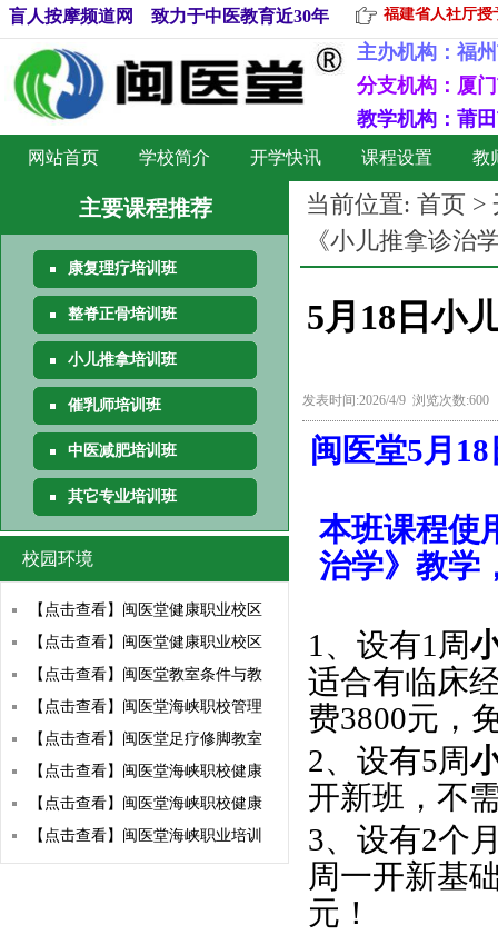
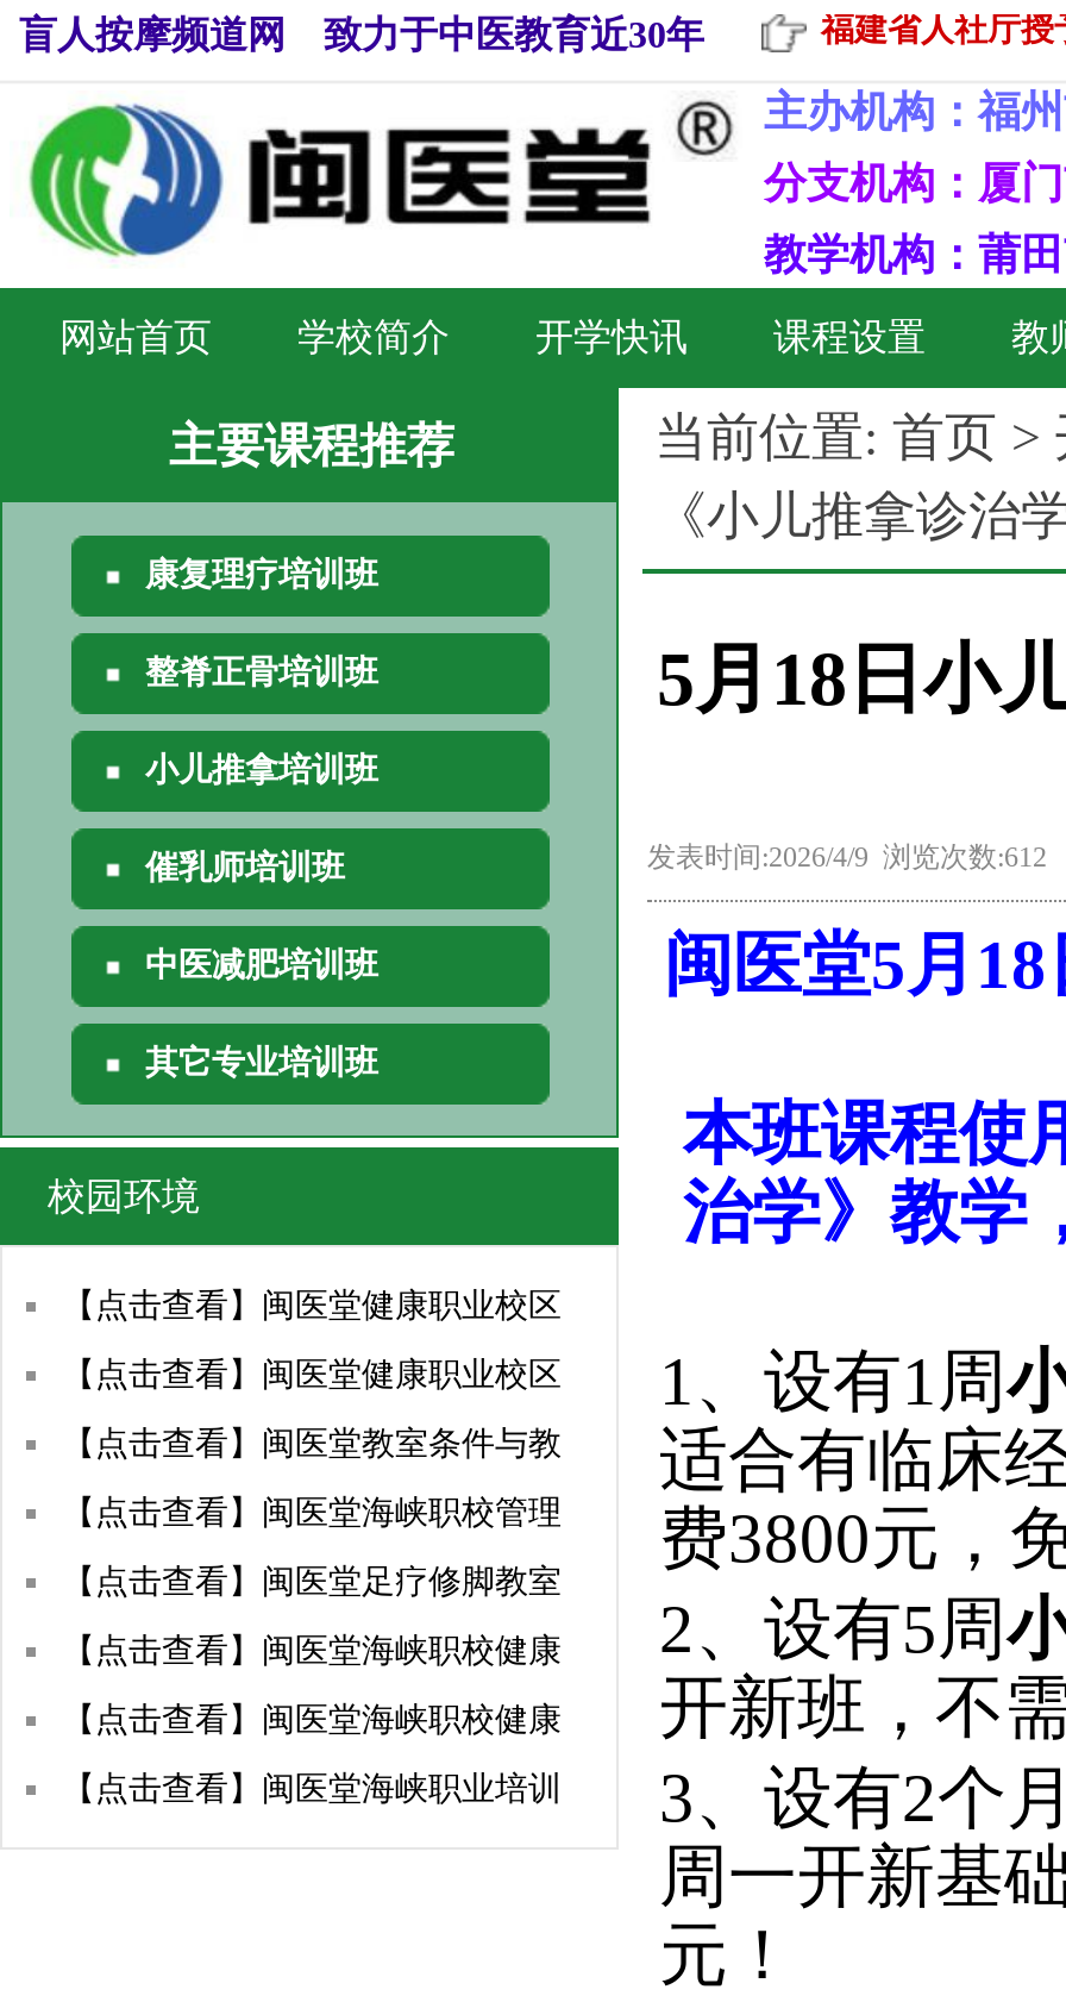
- 发表时间:2026/4/9 浏览次数:600
+ 发表时间:2026/4/9 浏览次数:612
